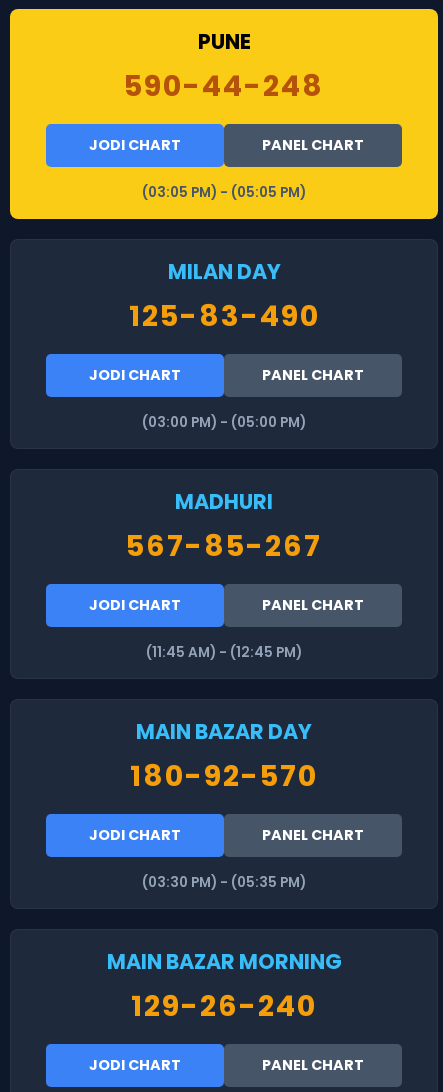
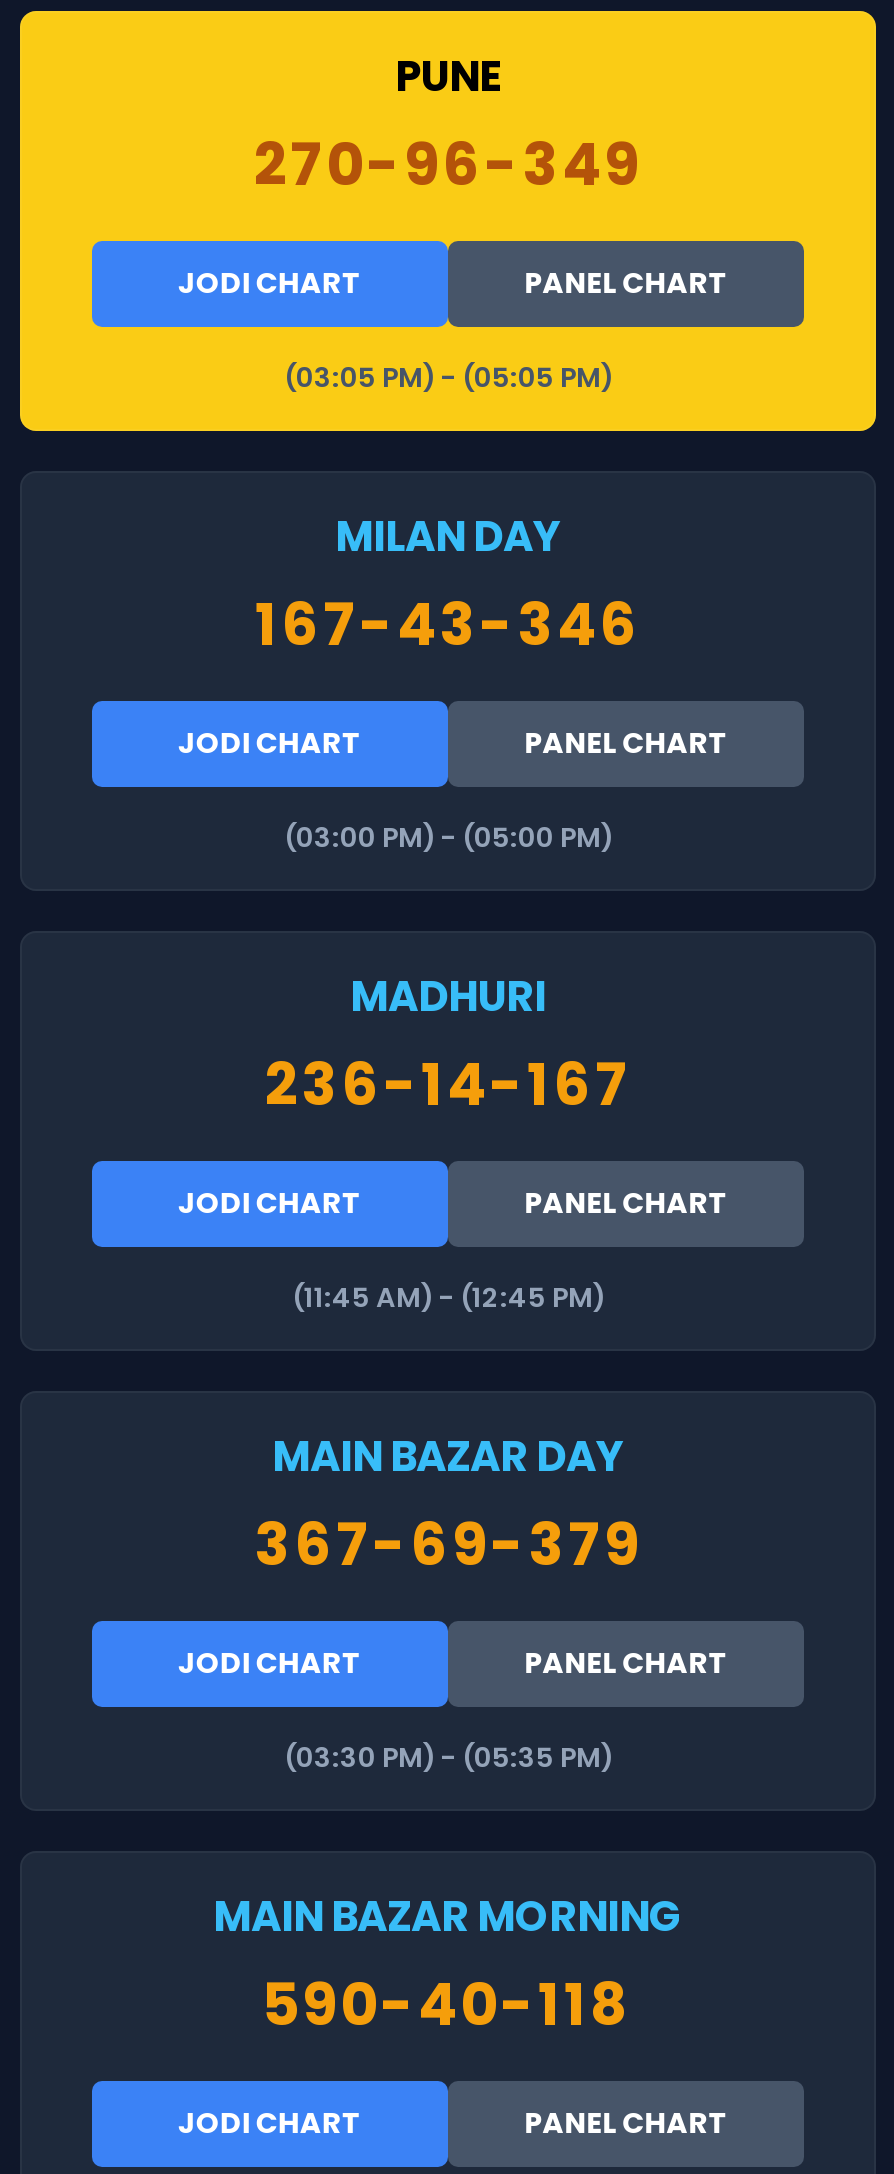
- 590-44-248
+ 270-96-349

- 125-83-490
+ 167-43-346

- 567-85-267
+ 236-14-167

- 180-92-570
+ 367-69-379

- 129-26-240
+ 590-40-118
